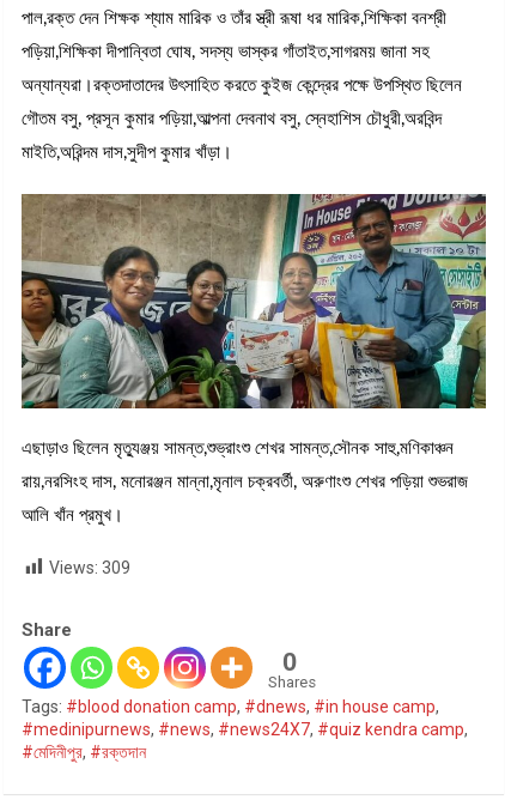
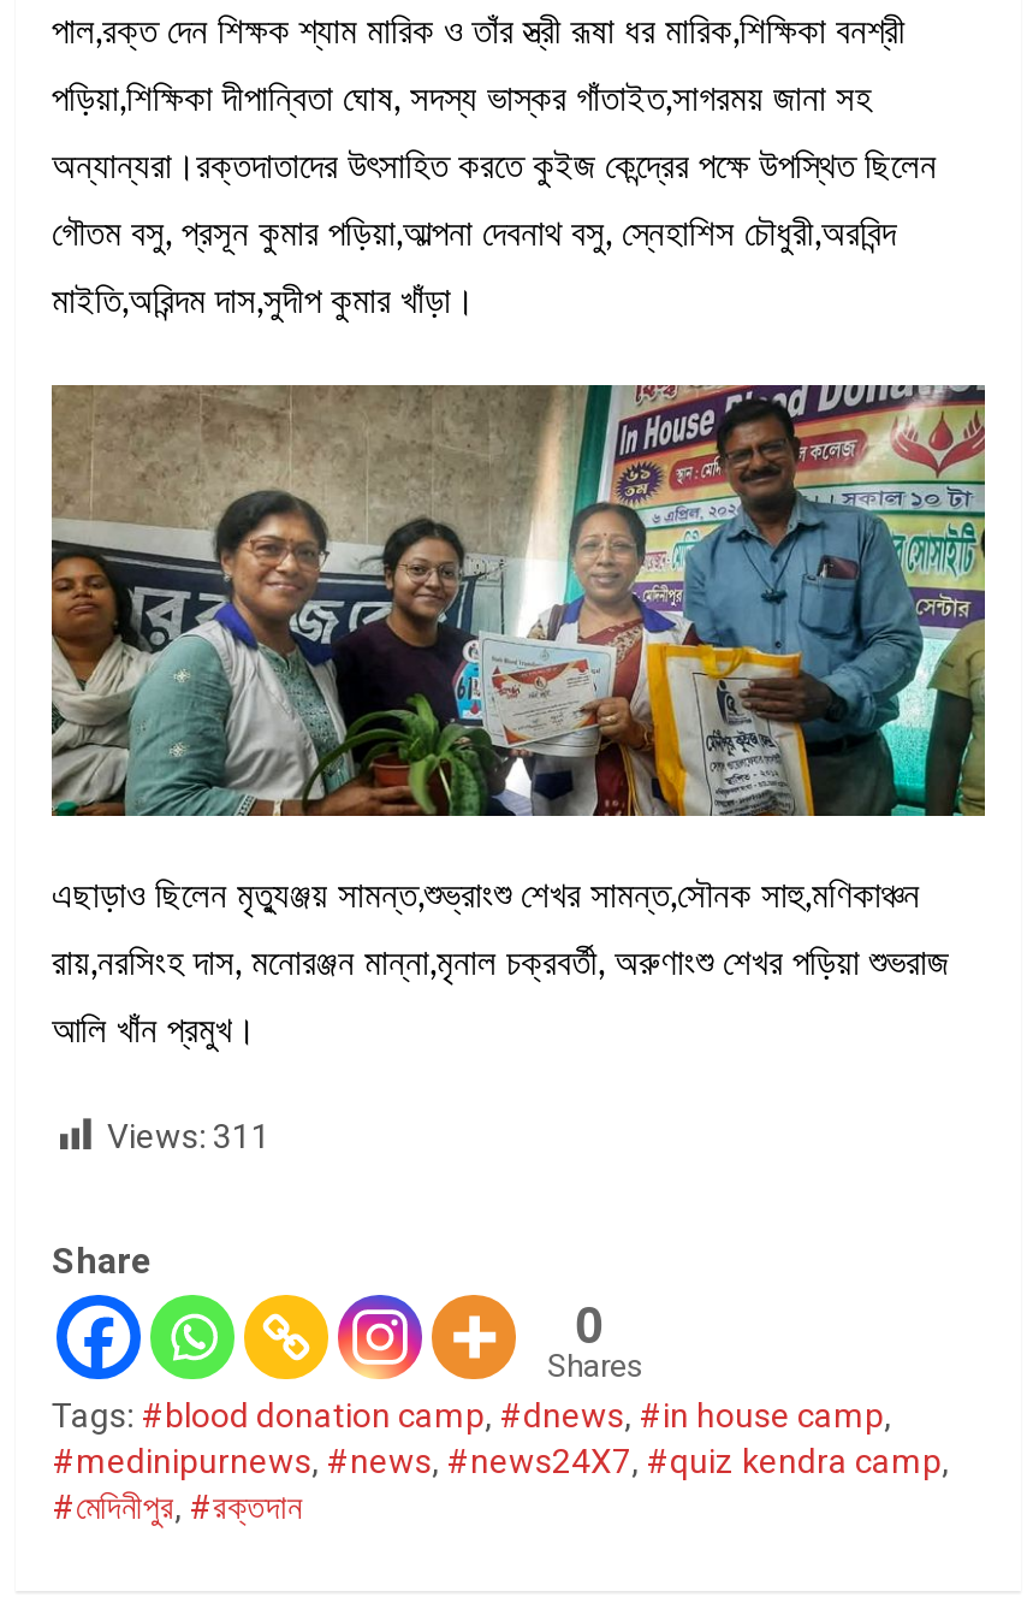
- Views: 309
+ Views: 311
